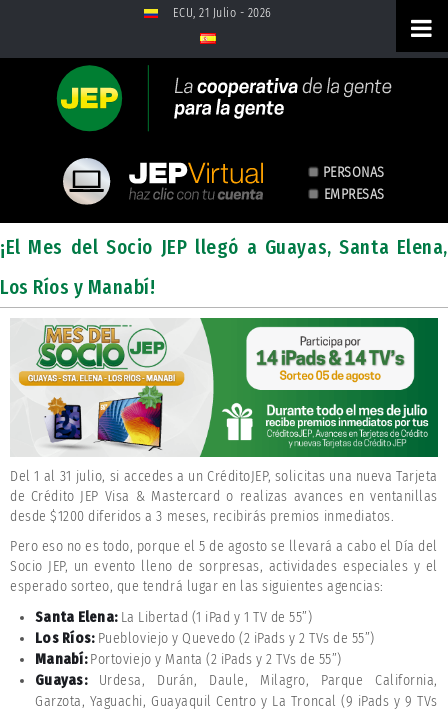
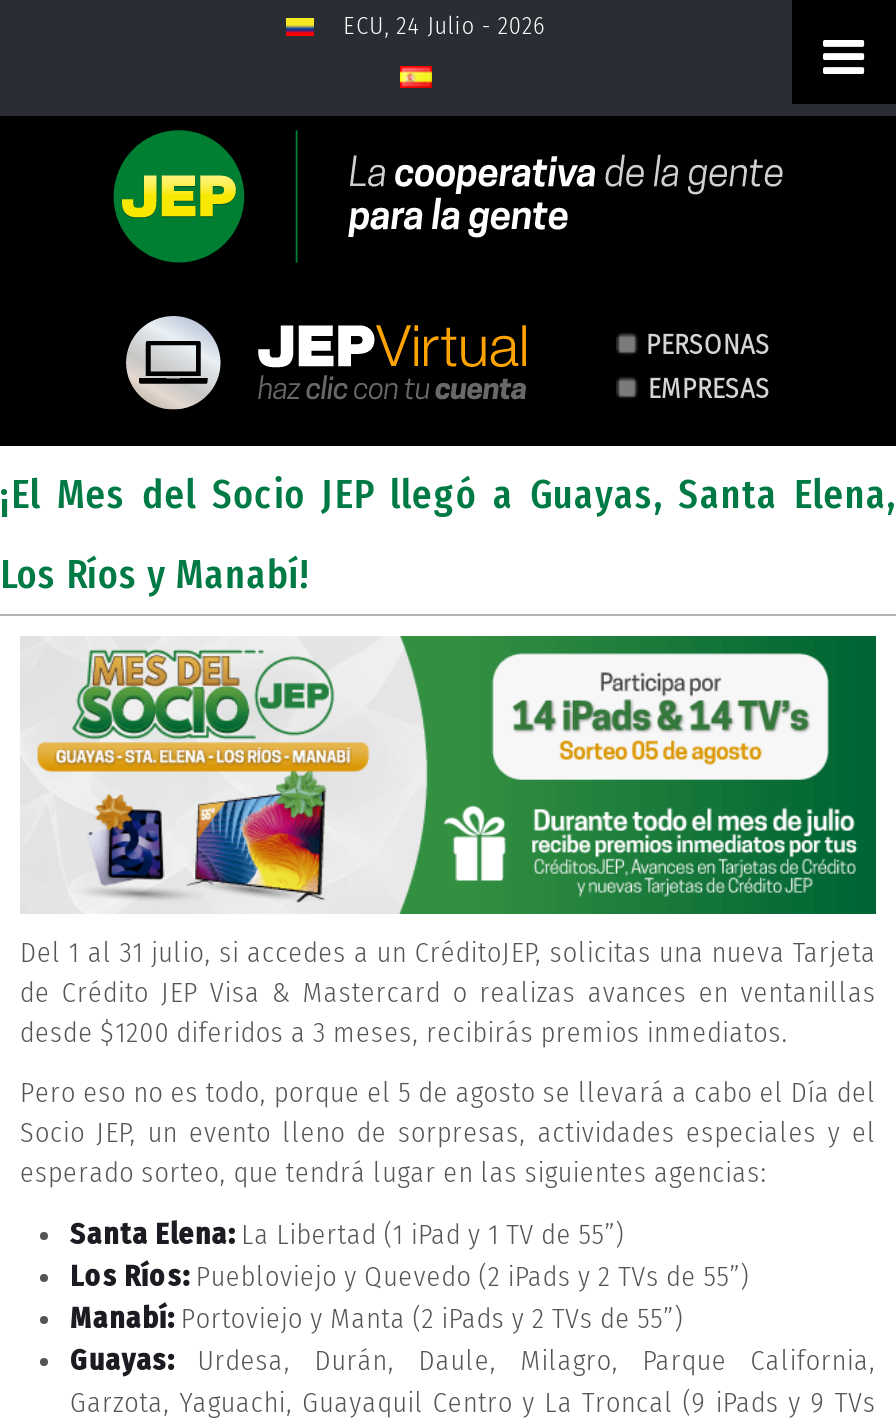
- ECU, 21 Julio - 2026
+ ECU, 24 Julio - 2026
